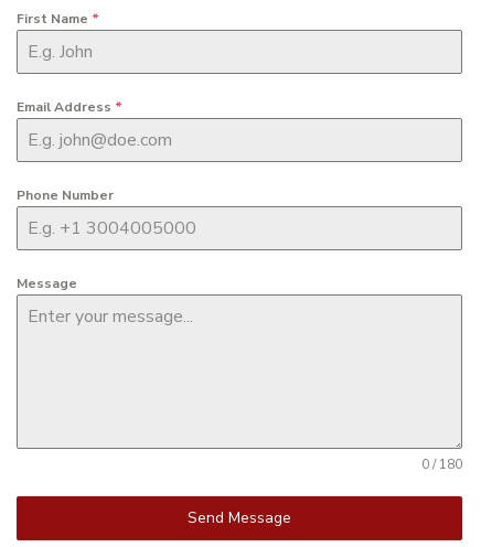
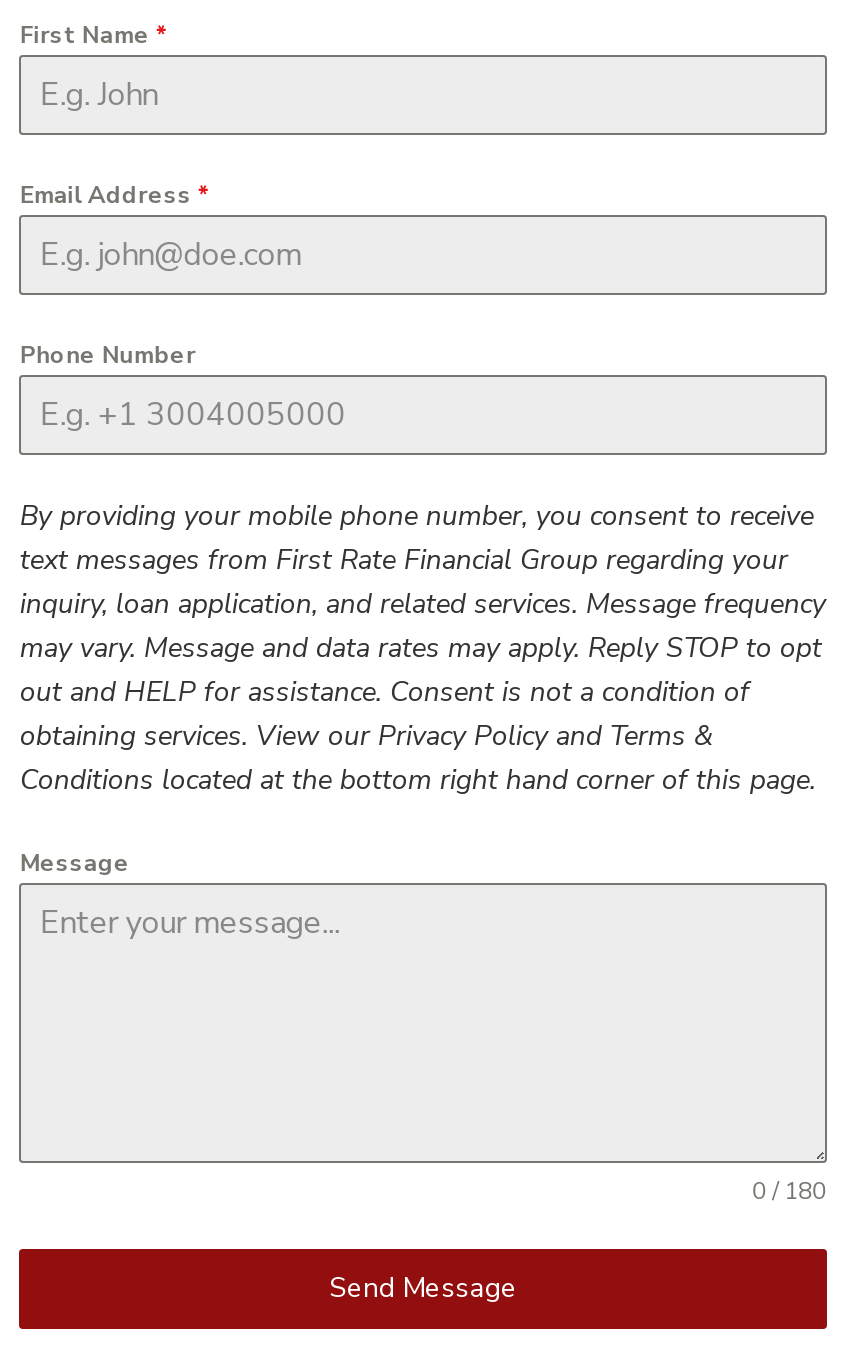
+ By providing your mobile phone number, you consent to receive
+ text messages from First Rate Financial Group regarding your
+ inquiry, loan application, and related services. Message frequency
+ may vary. Message and data rates may apply. Reply STOP to opt
+ out and HELP for assistance. Consent is not a condition of
+ obtaining services. View our Privacy Policy and Terms &
+ Conditions located at the bottom right hand corner of this page.
